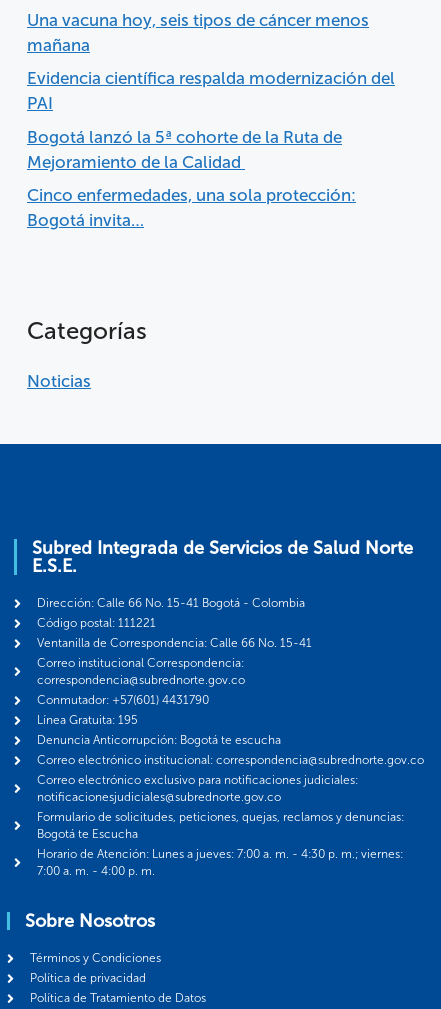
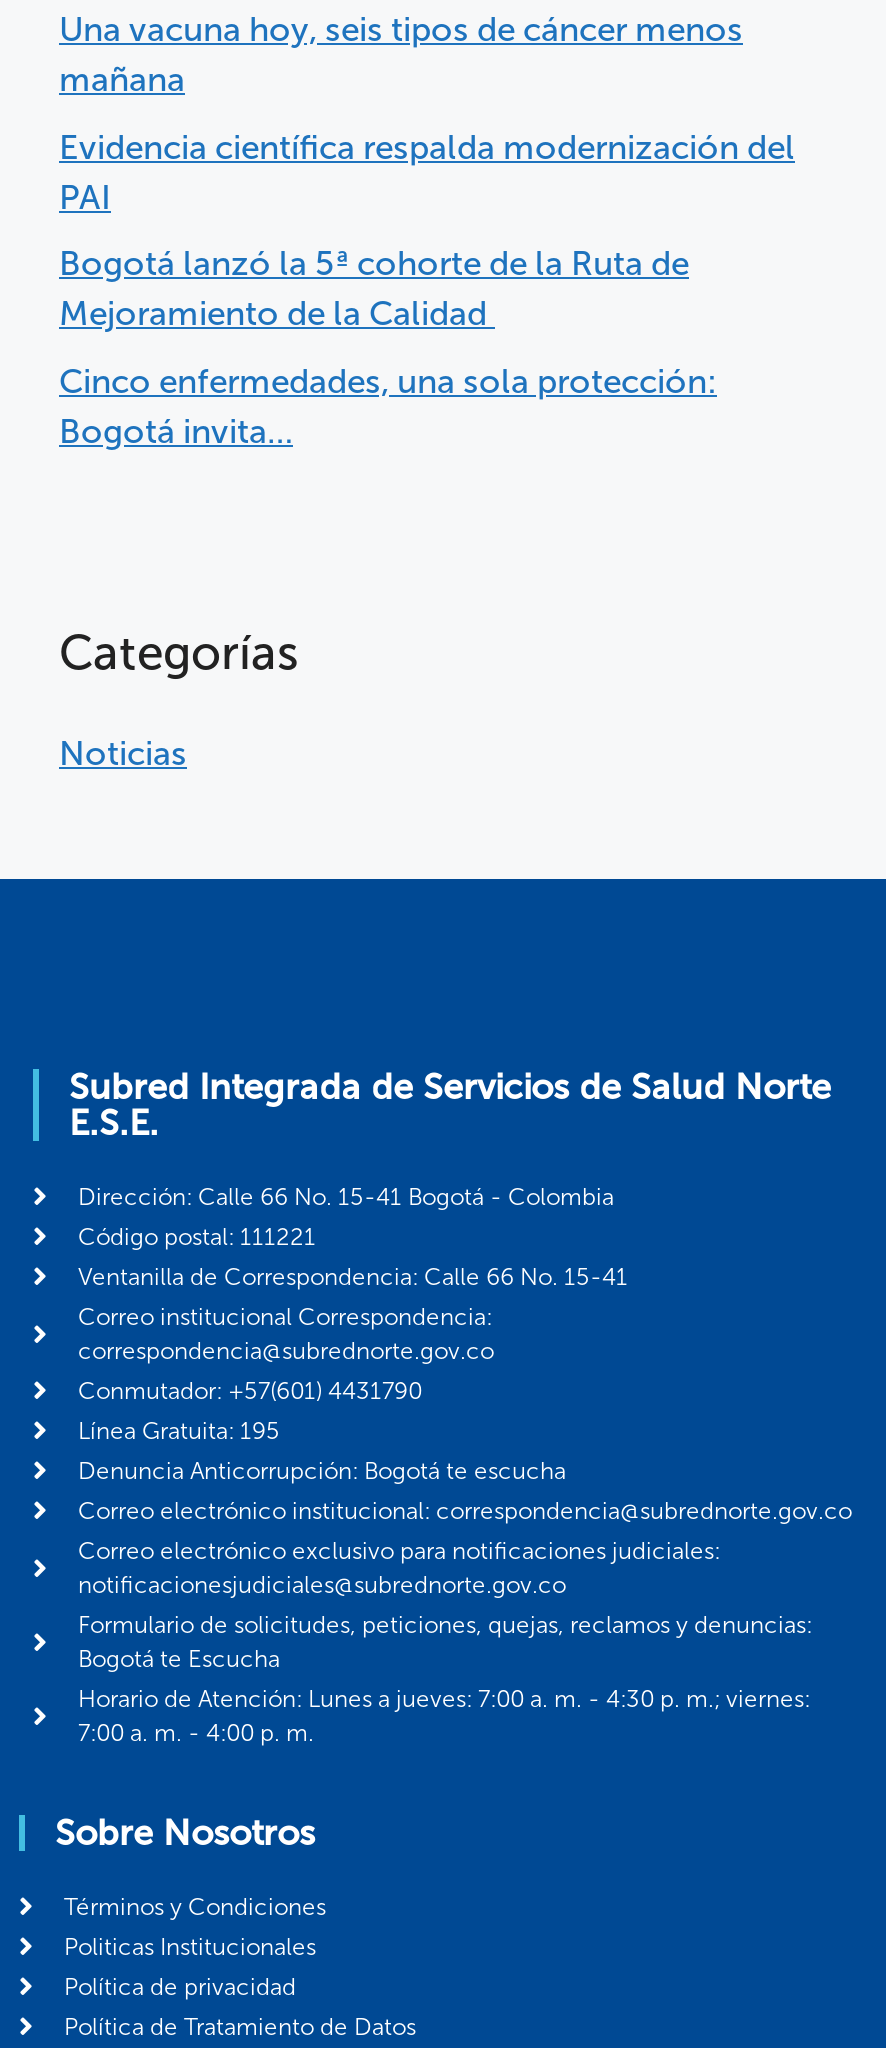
+ Politicas Institucionales
